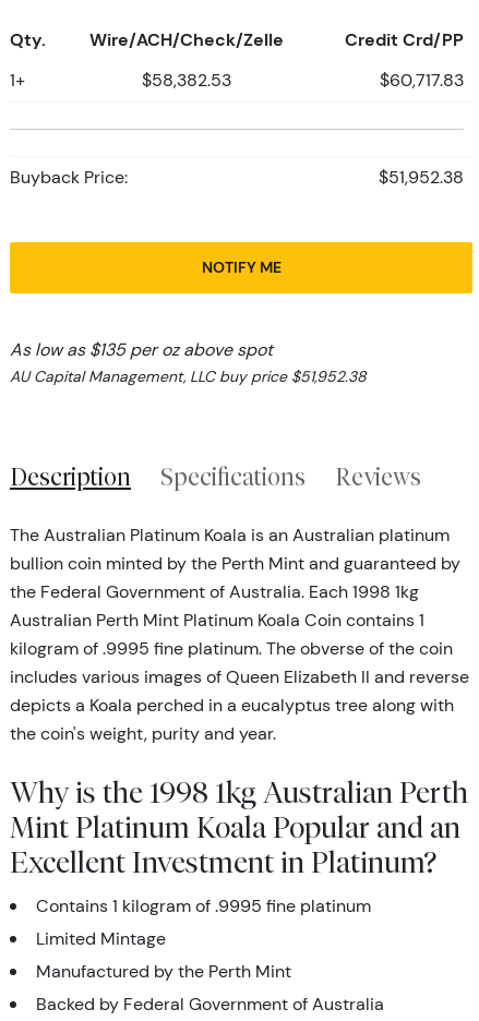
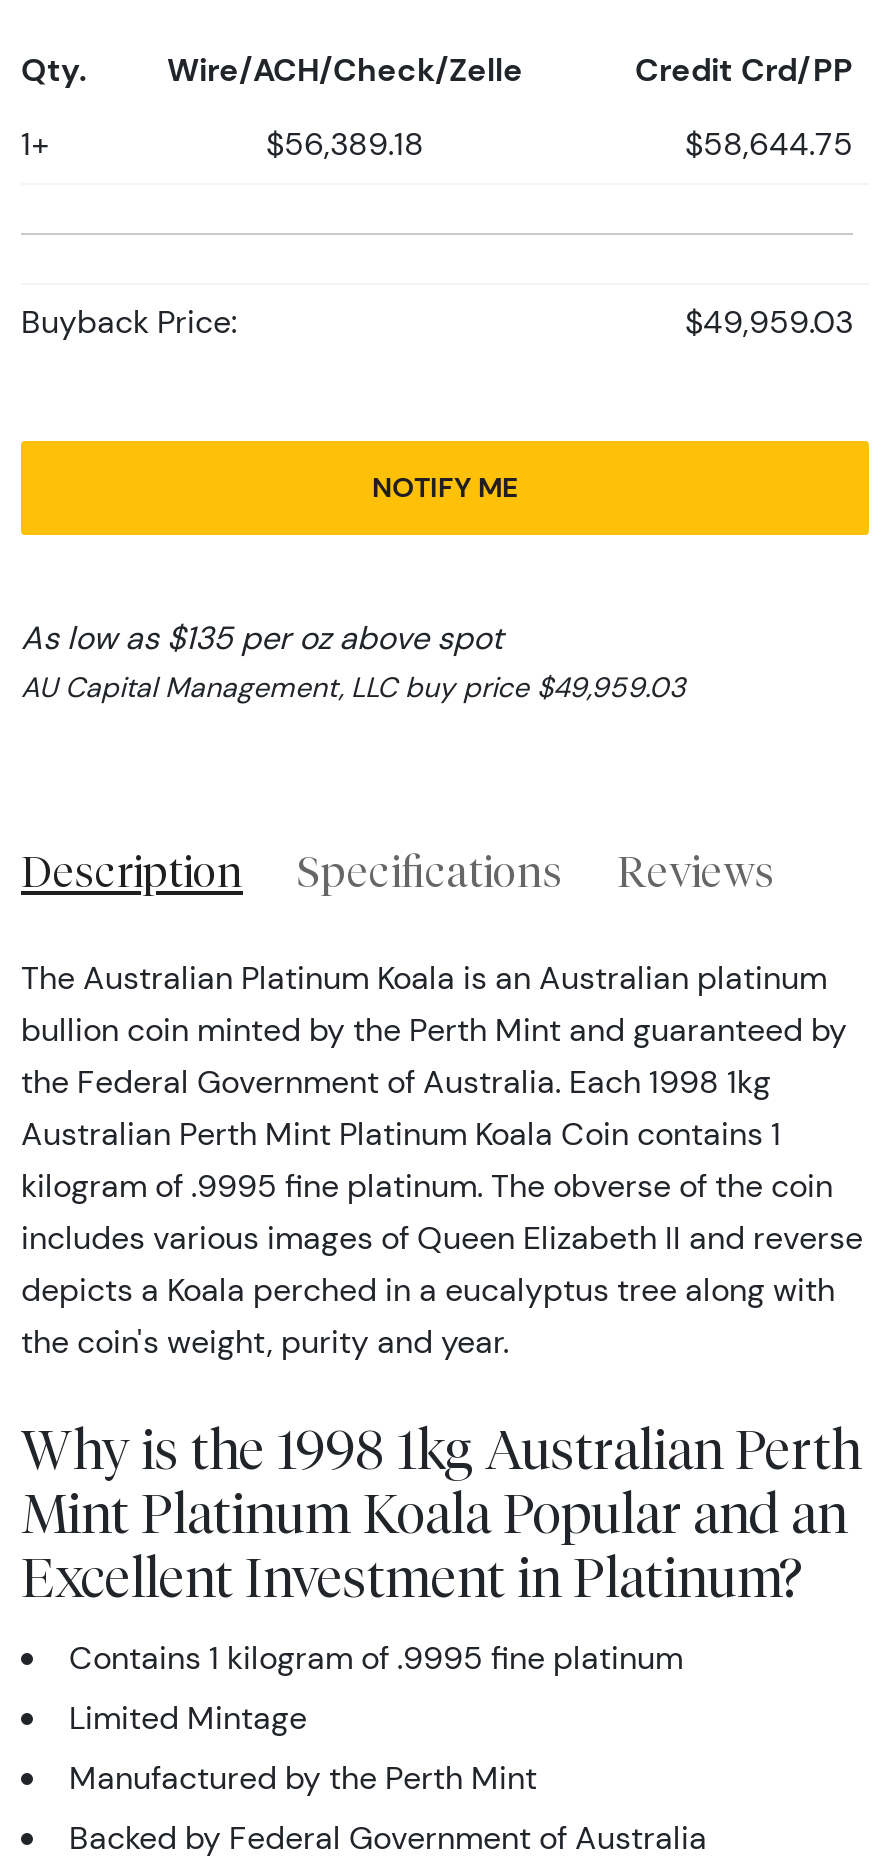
- $58,382.53
+ $56,389.18

- $60,717.83
+ $58,644.75

- $51,952.38
+ $49,959.03

- AU Capital Management, LLC buy price $51,952.38
+ AU Capital Management, LLC buy price $49,959.03
